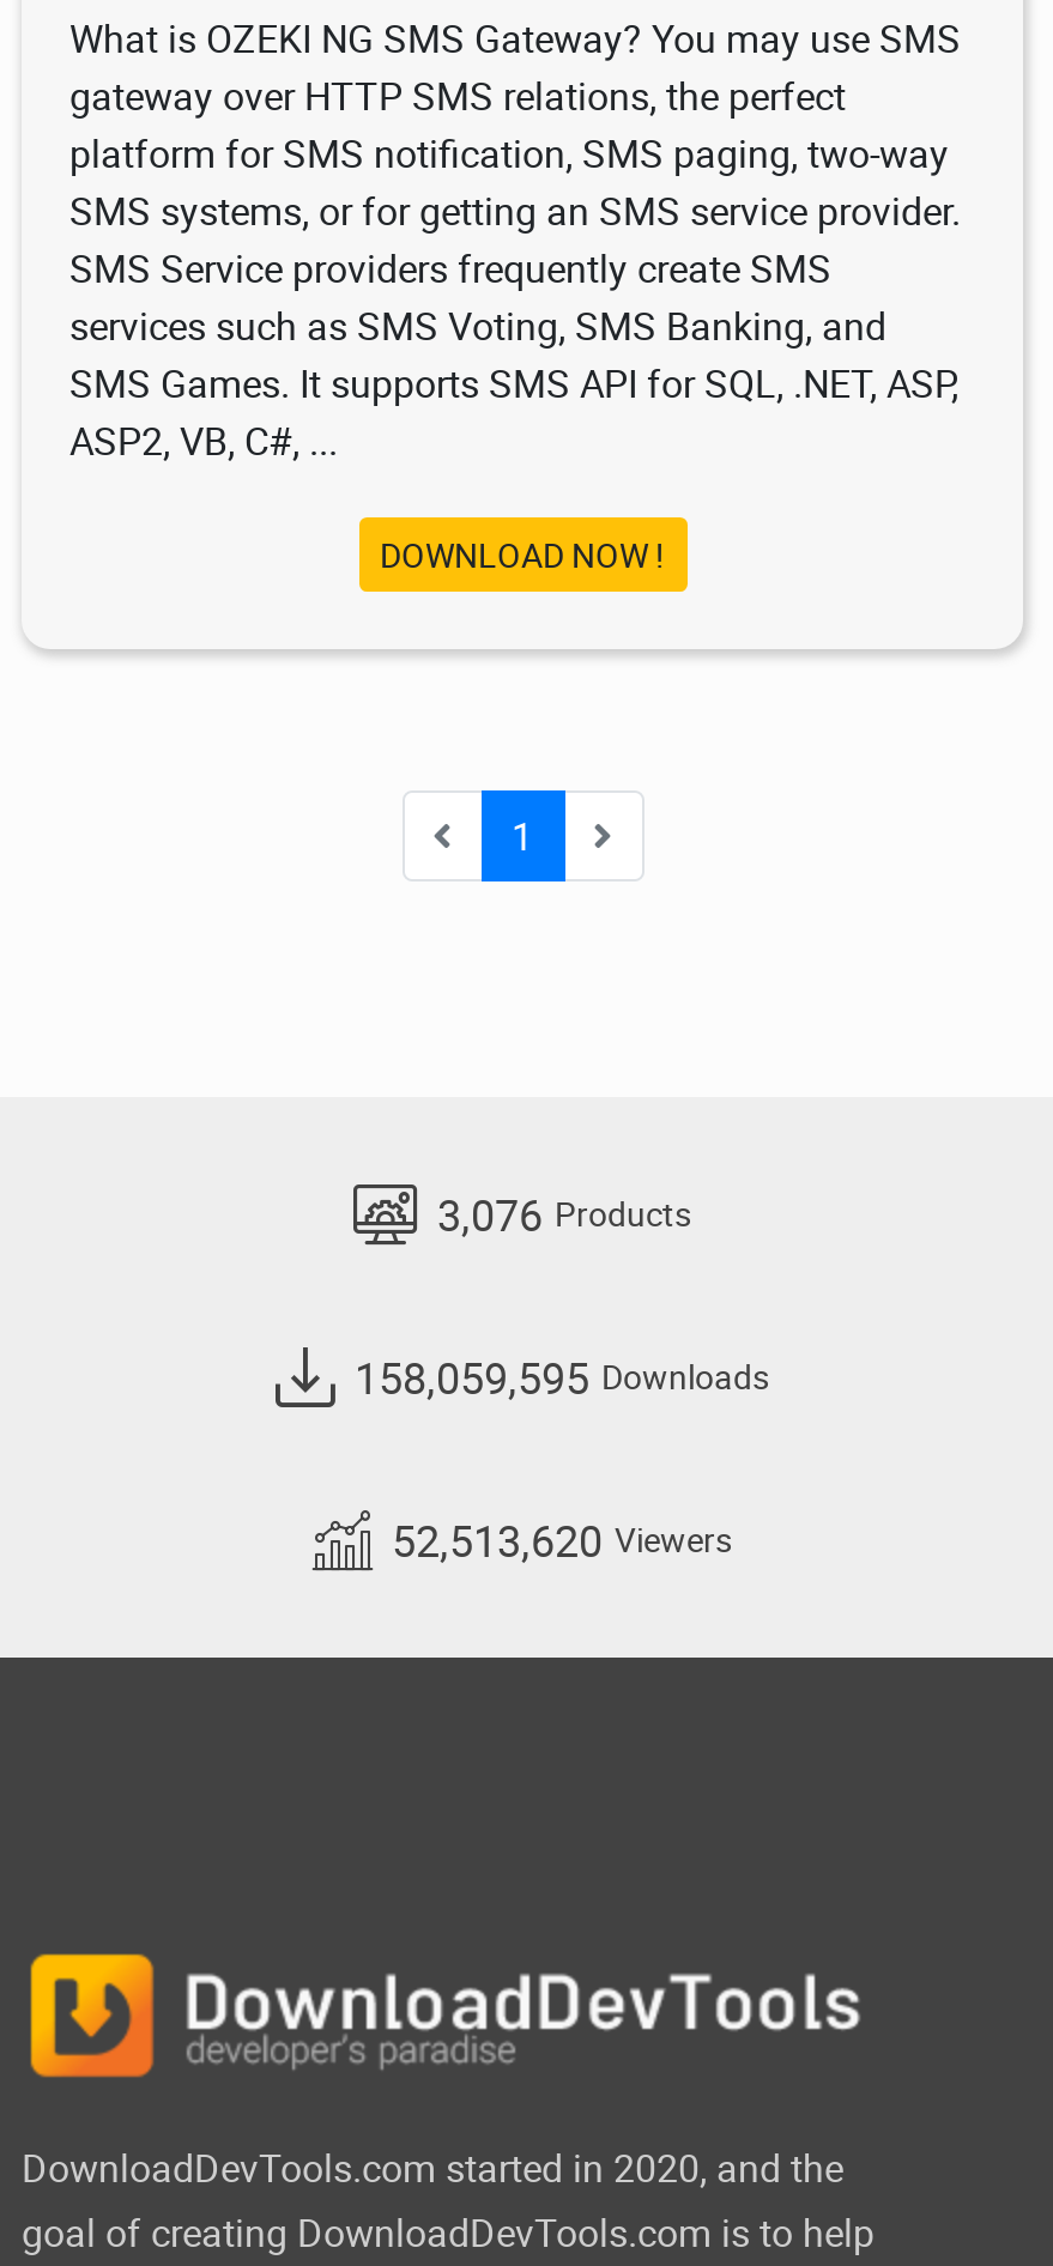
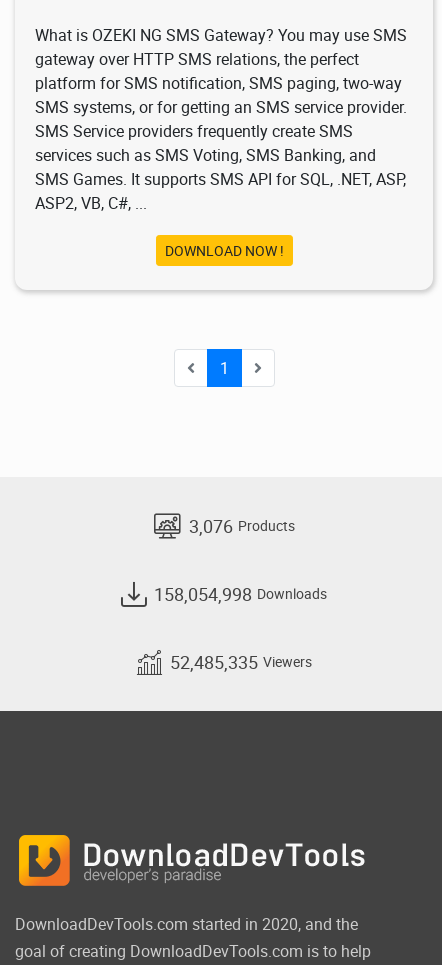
- 158,059,595 Downloads
+ 158,054,998 Downloads

- 52,513,620 Viewers
+ 52,485,335 Viewers
